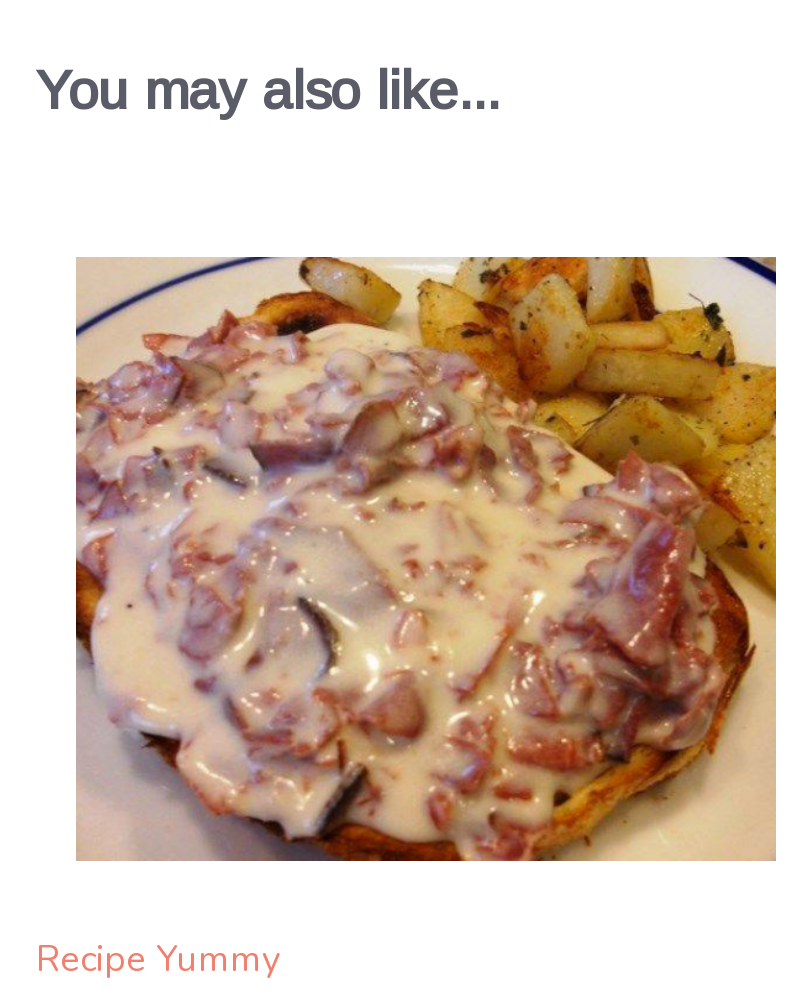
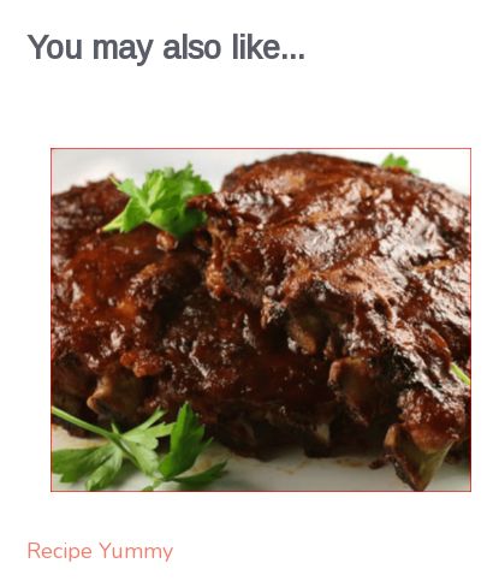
- [image]
+ [image]
